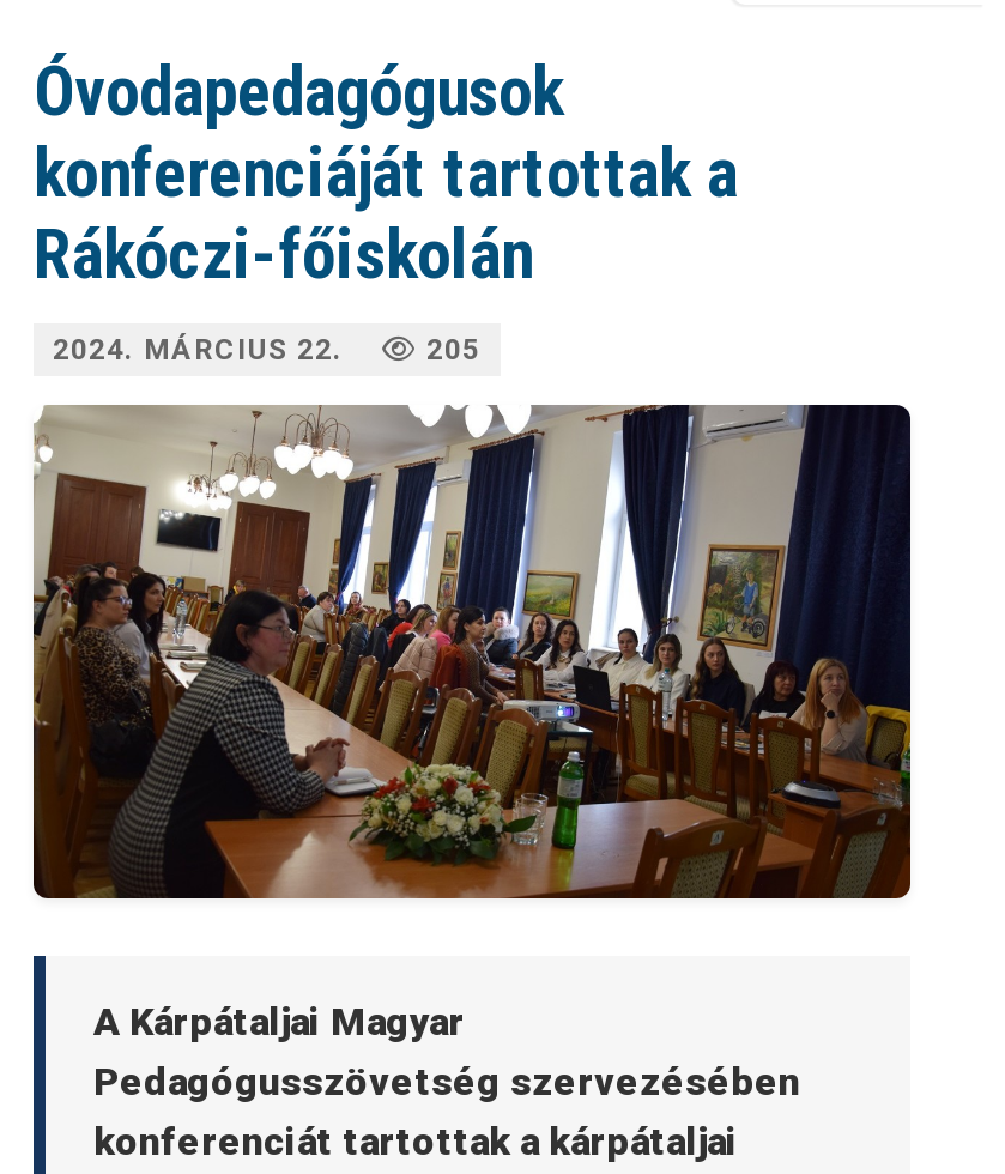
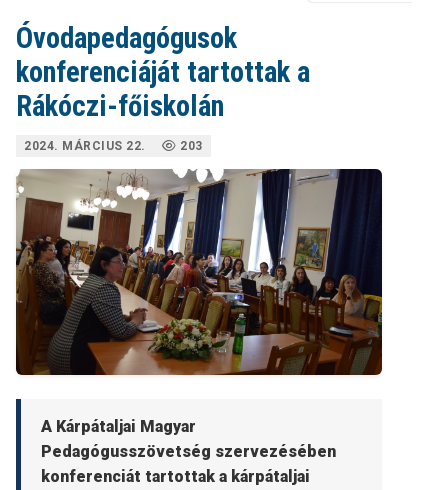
- 205
+ 203
